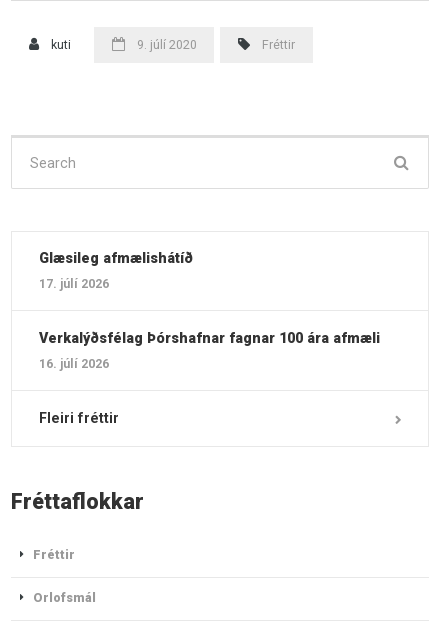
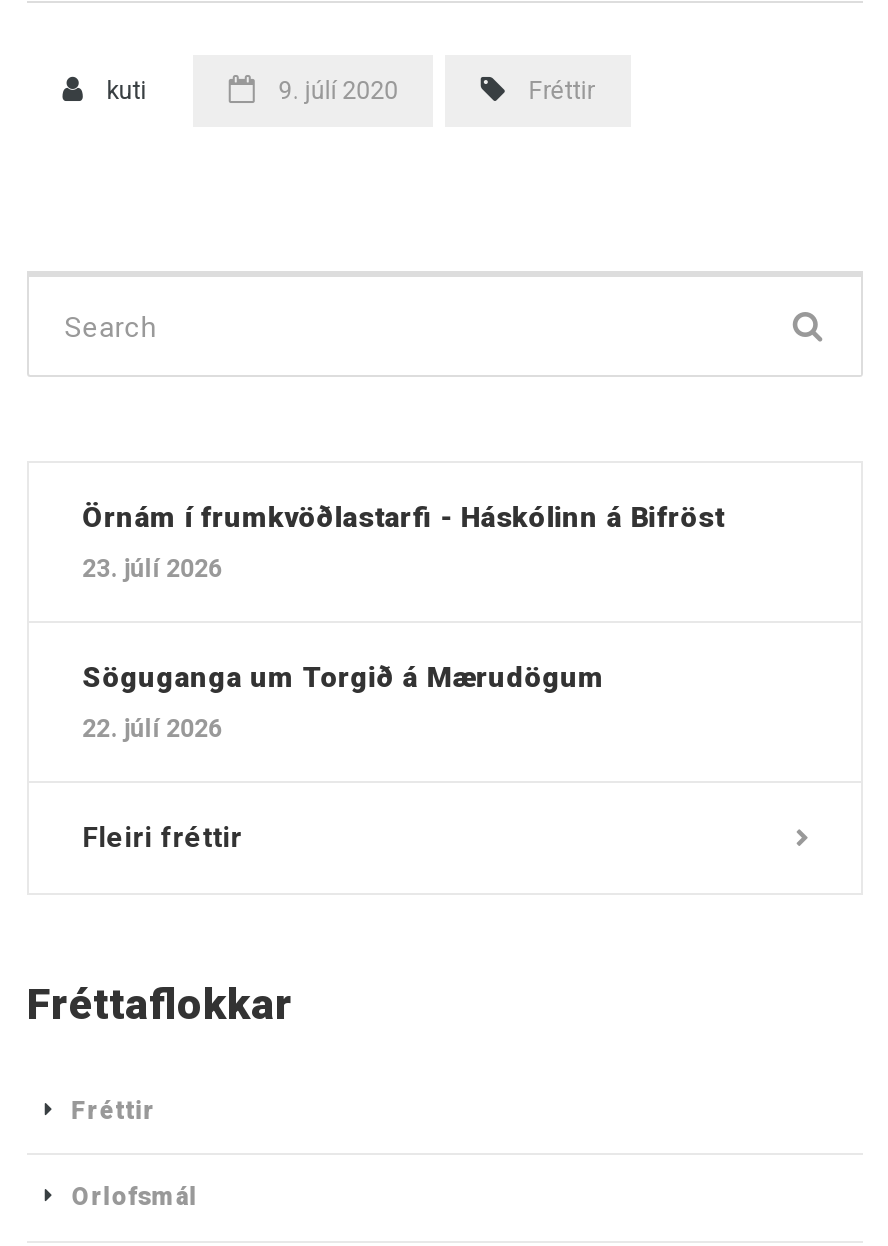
- Glæsileg afmælishátíð
+ Örnám í frumkvöðlastarfi - Háskólinn á Bifröst

- 17. júlí 2026
+ 23. júlí 2026

- Verkalýðsfélag Þórshafnar fagnar 100 ára afmæli
+ Söguganga um Torgið á Mærudögum

- 16. júlí 2026
+ 22. júlí 2026
